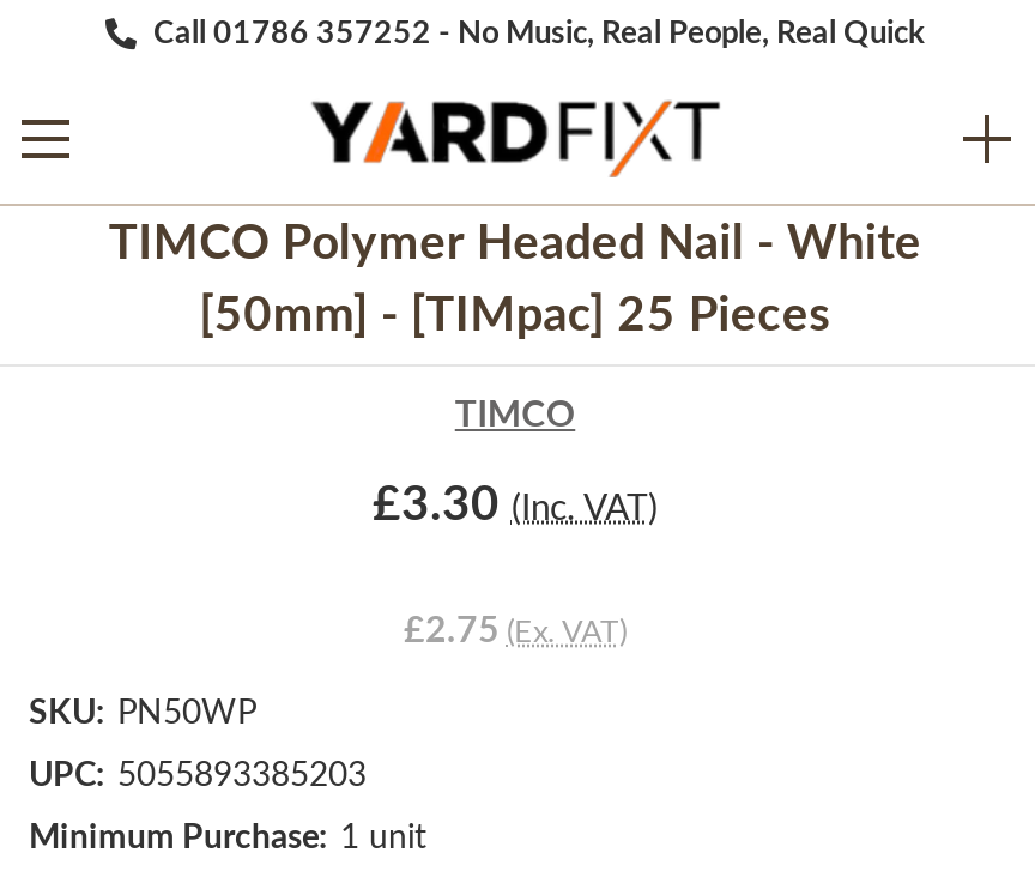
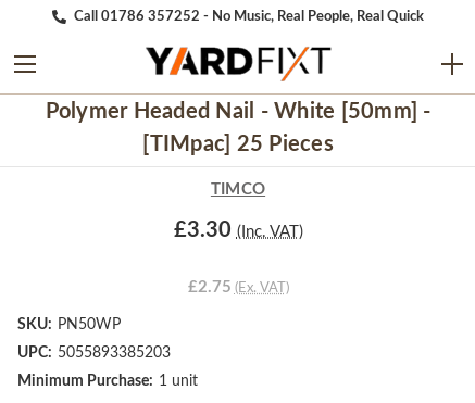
- TIMCO Polymer Headed Nail - White
+ Polymer Headed Nail - White [50mm] -

- [50mm] - [TIMpac] 25 Pieces
+ [TIMpac] 25 Pieces
